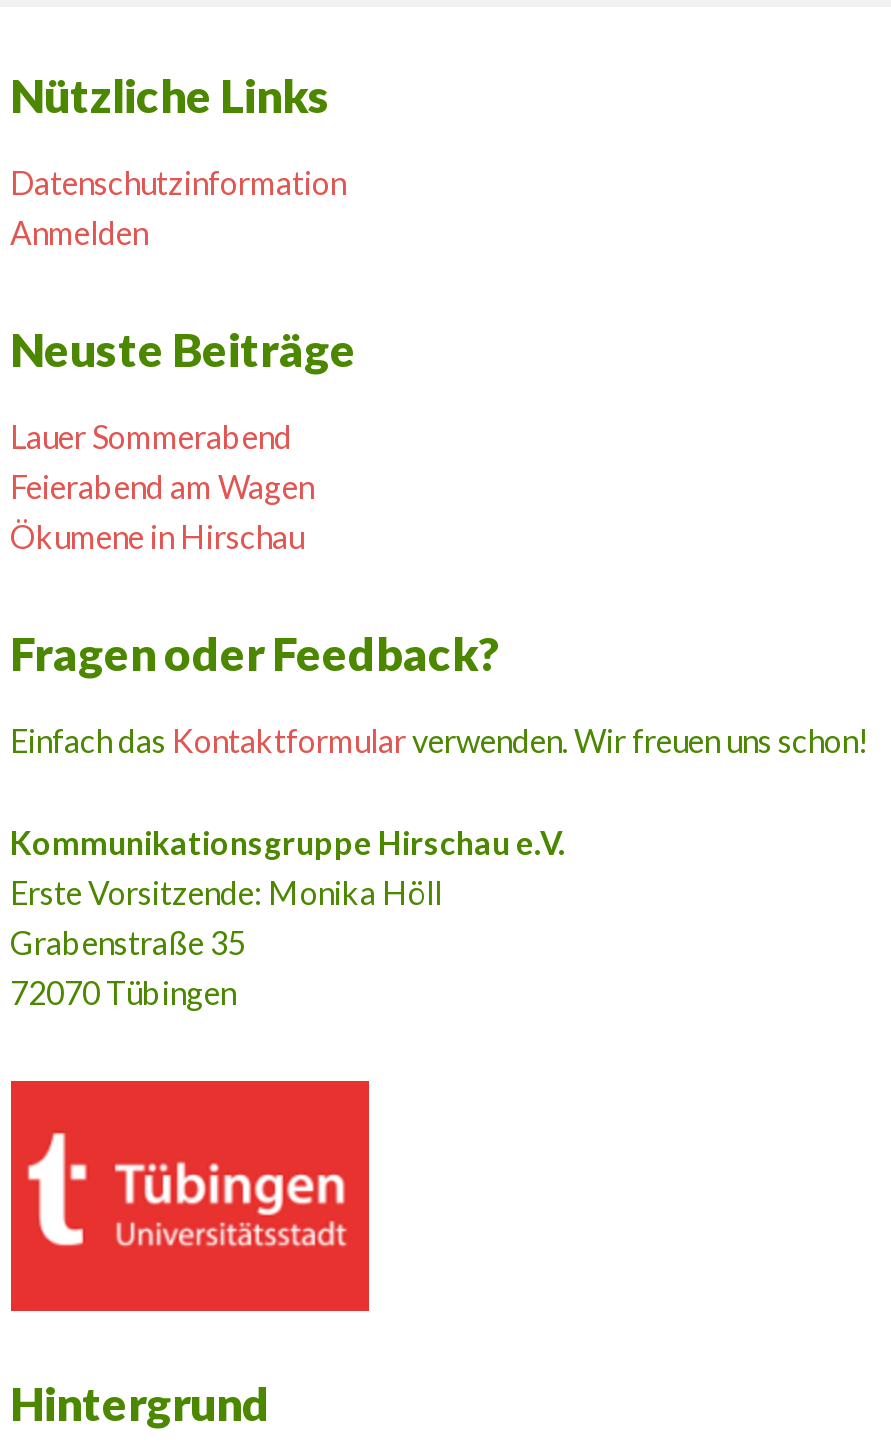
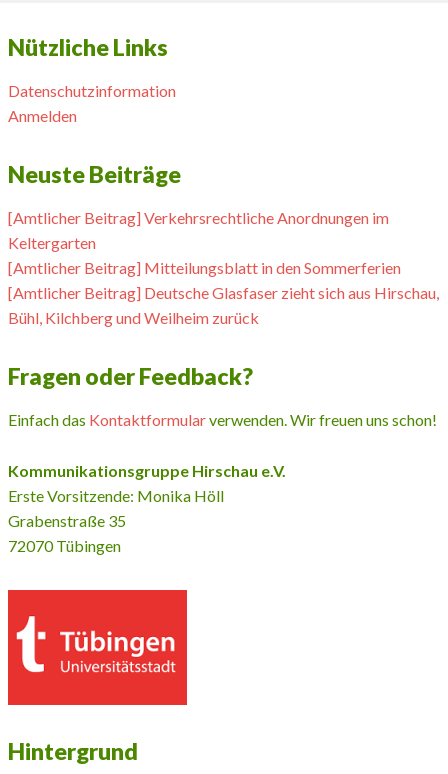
- Lauer Sommerabend
- Feierabend am Wagen
- Ökumene in Hirschau
+ [Amtlicher Beitrag] Verkehrsrechtliche Anordnungen im
+ Keltergarten
+ [Amtlicher Beitrag] Mitteilungsblatt in den Sommerferien
+ [Amtlicher Beitrag] Deutsche Glasfaser zieht sich aus Hirschau,
+ Bühl, Kilchberg und Weilheim zurück
